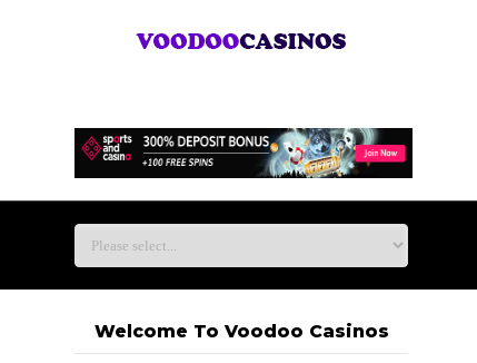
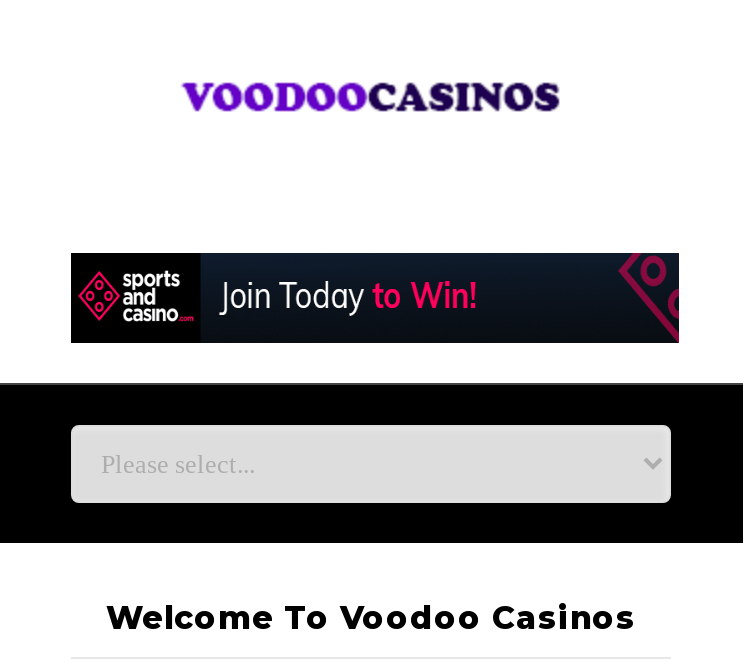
- [image]
+ [image]
